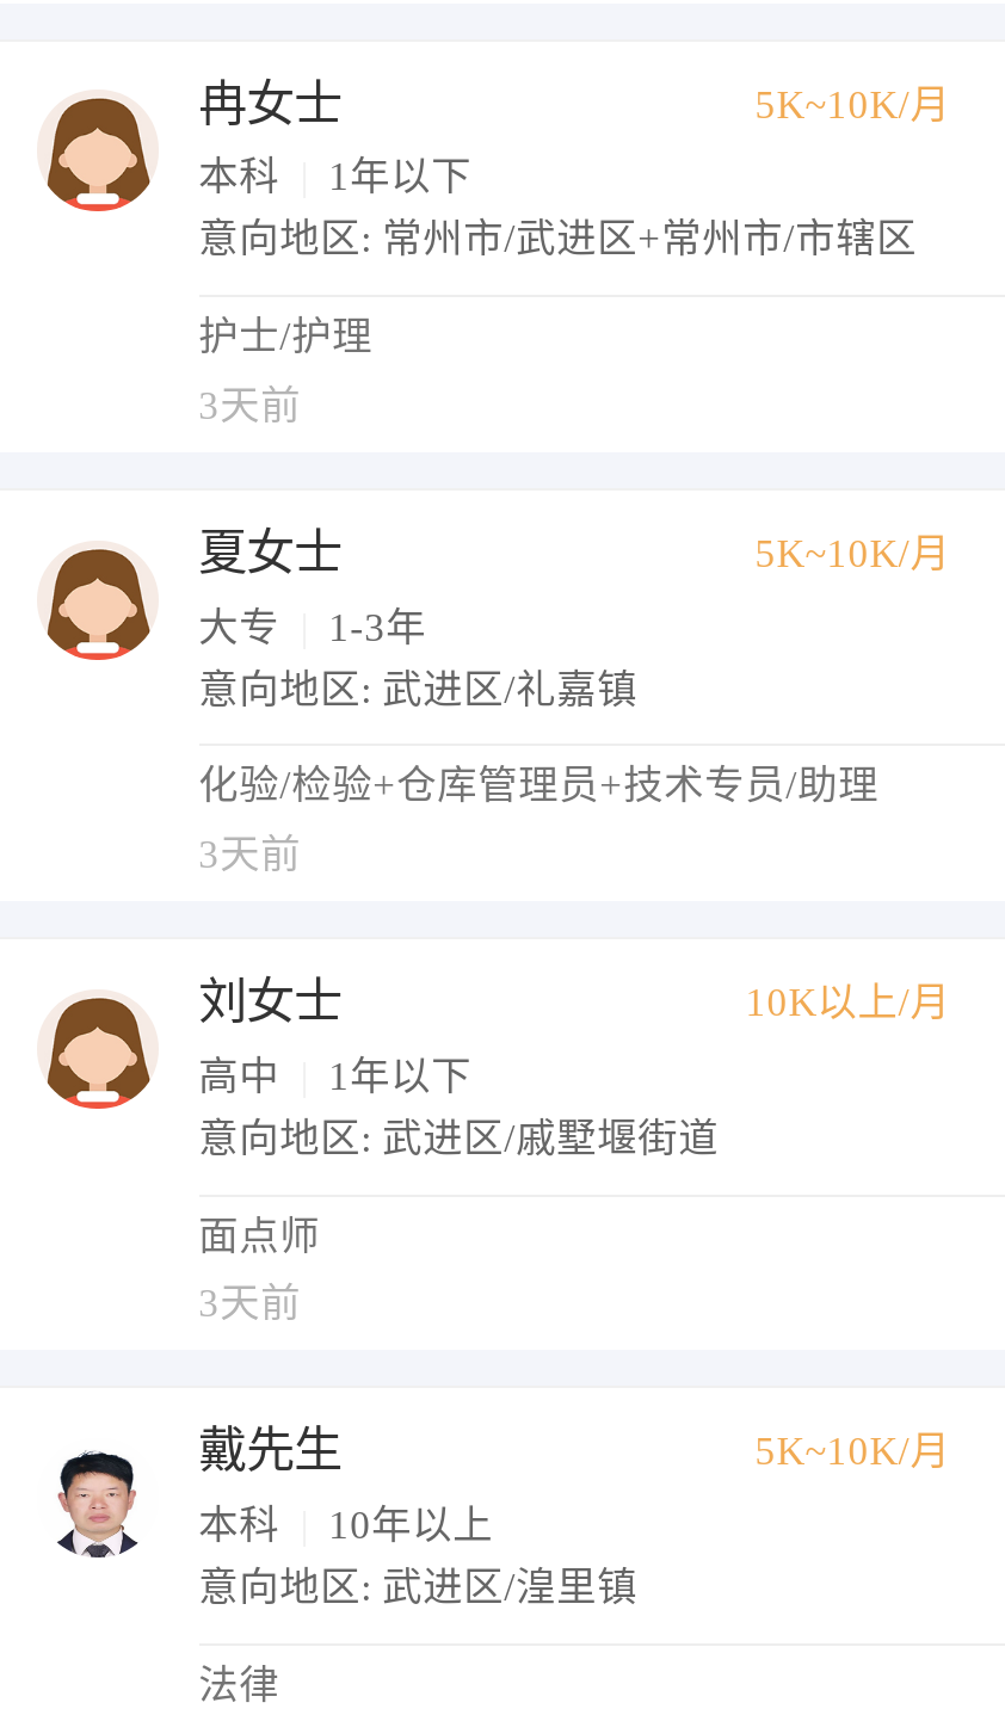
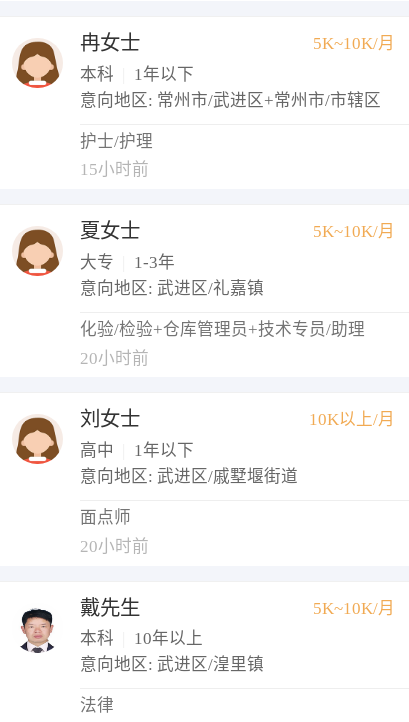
- 3天前
+ 15小时前

- 3天前
+ 20小时前

- 3天前
+ 20小时前
